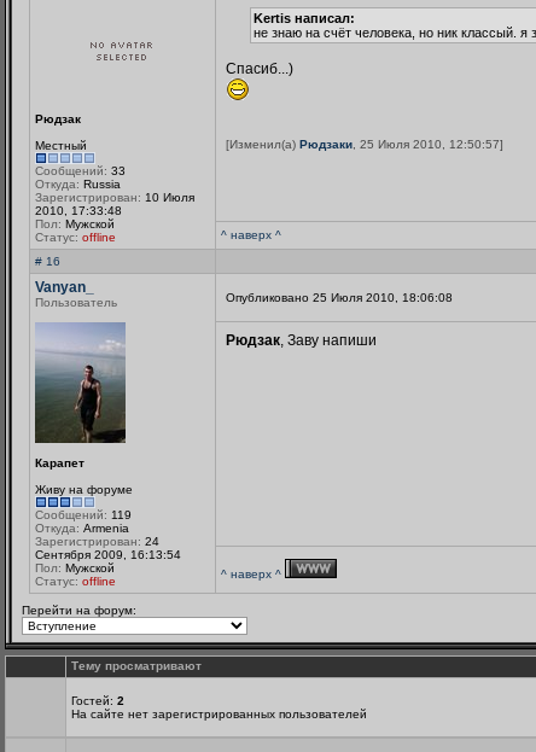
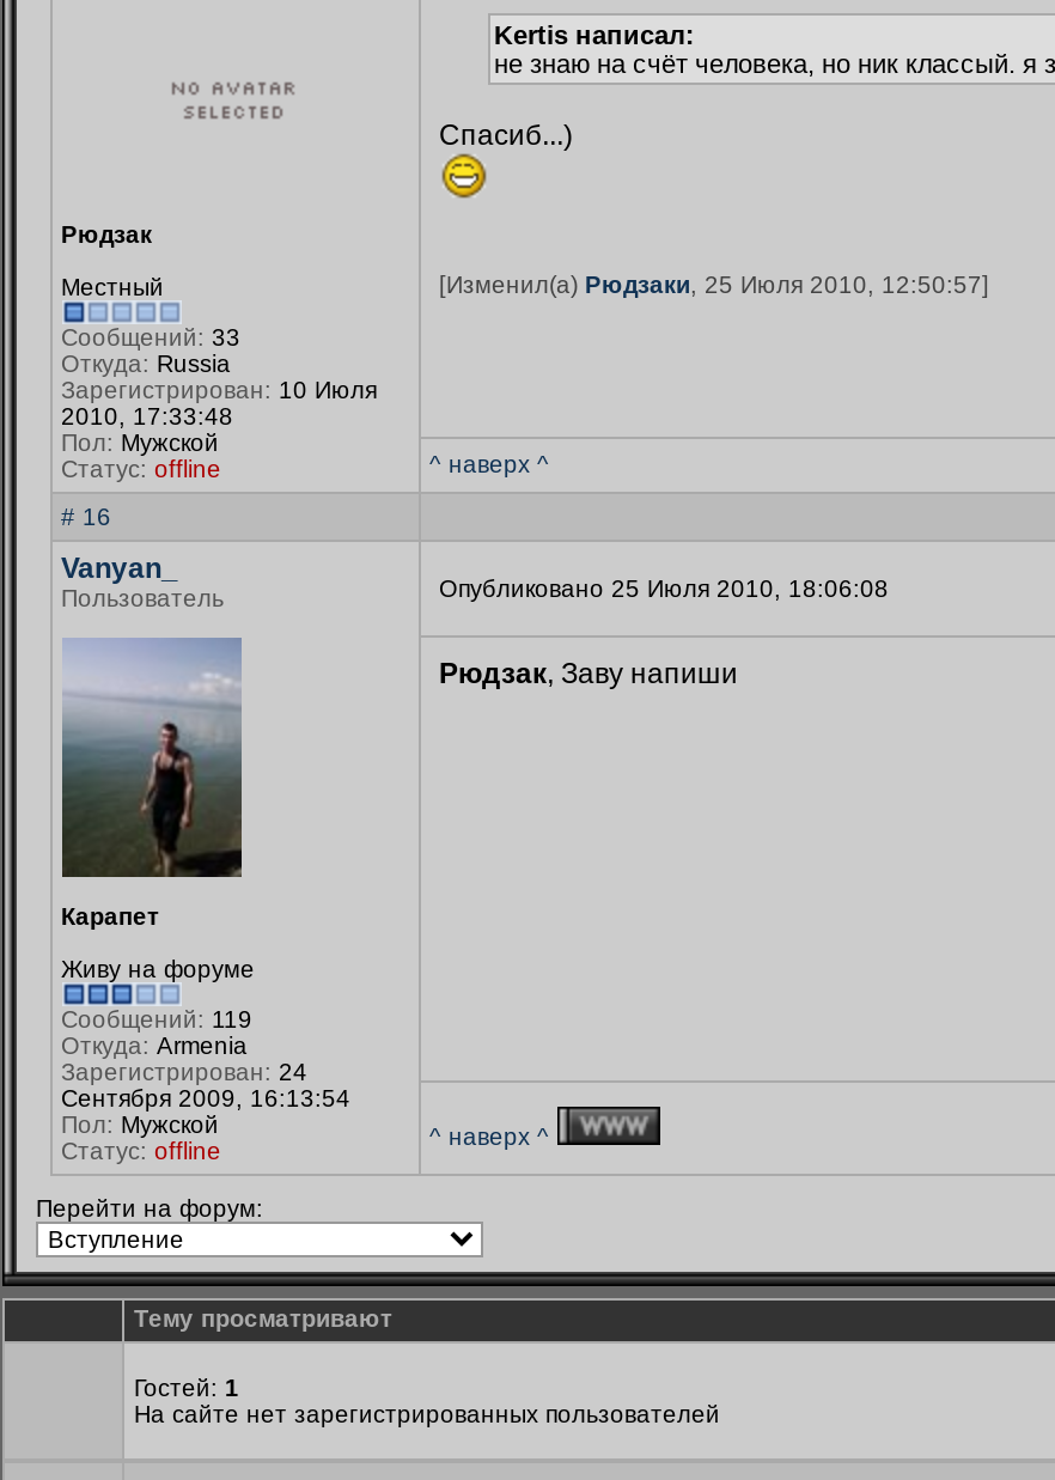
- Гостей: 2
+ Гостей: 1
